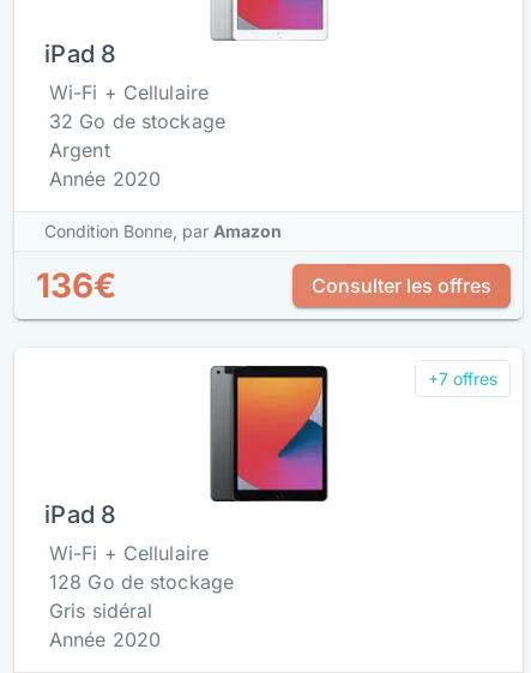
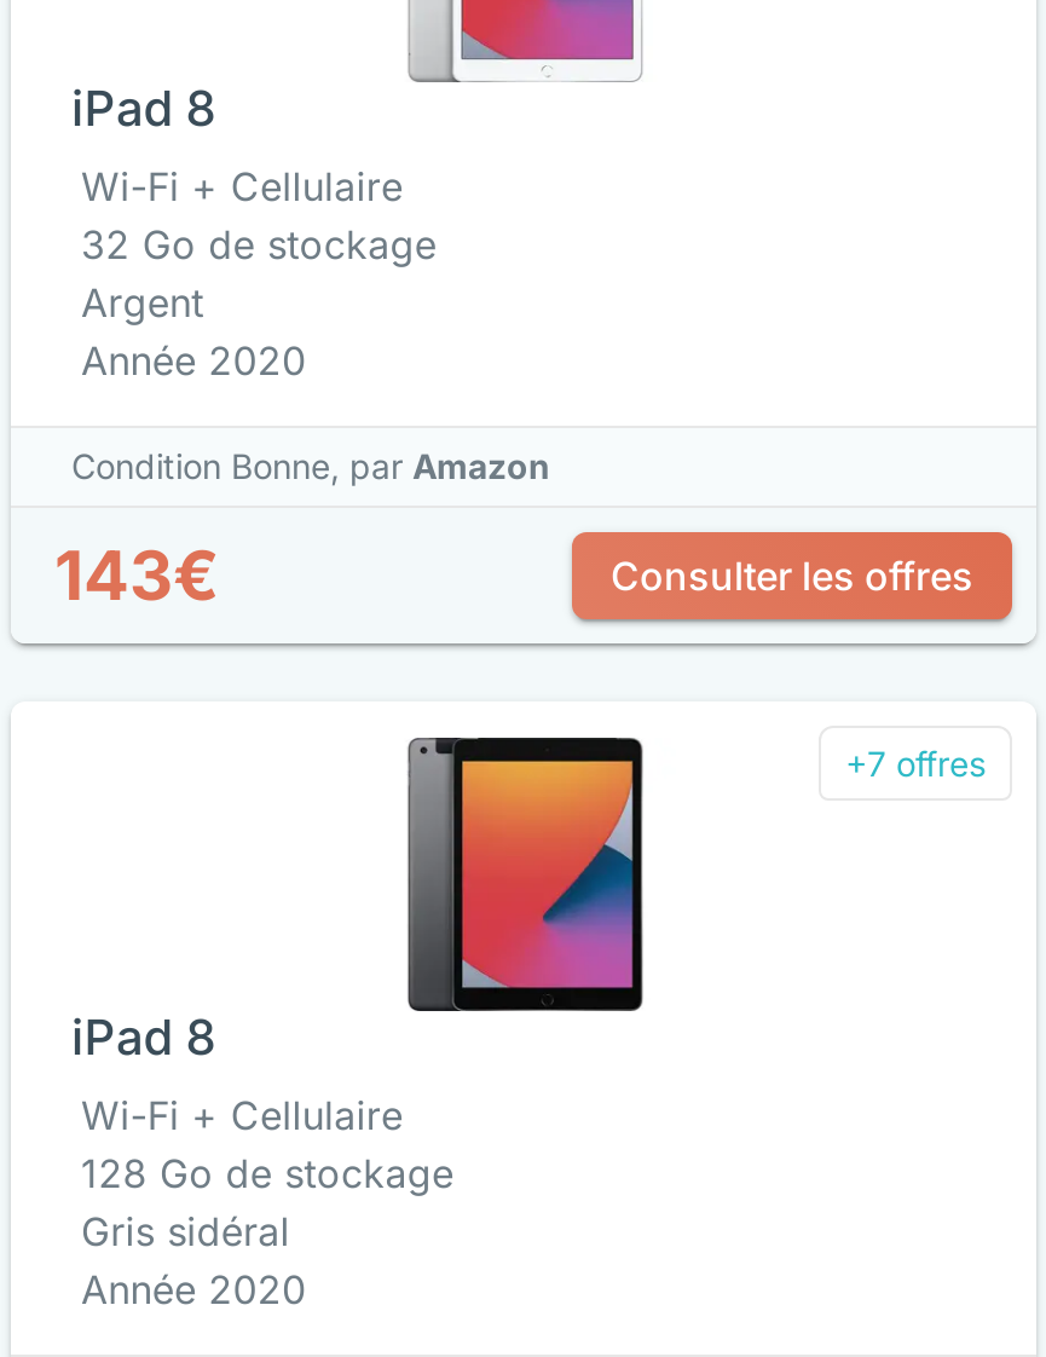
- 136€
+ 143€
